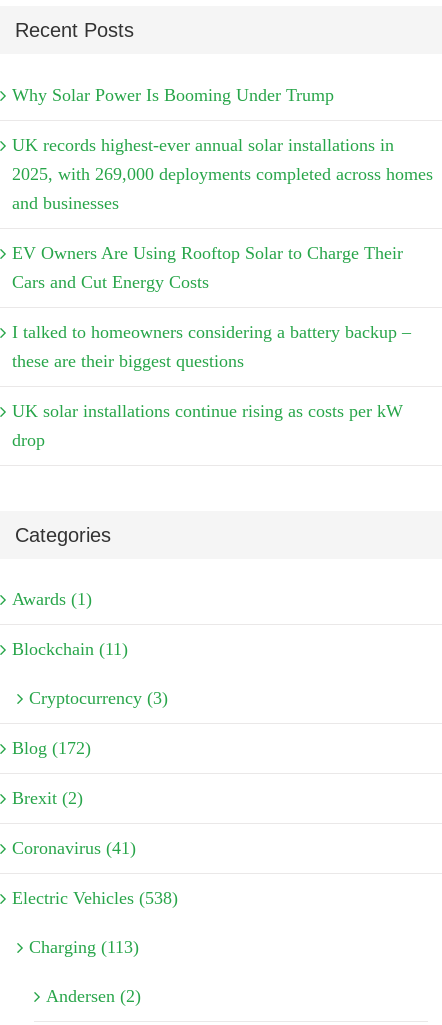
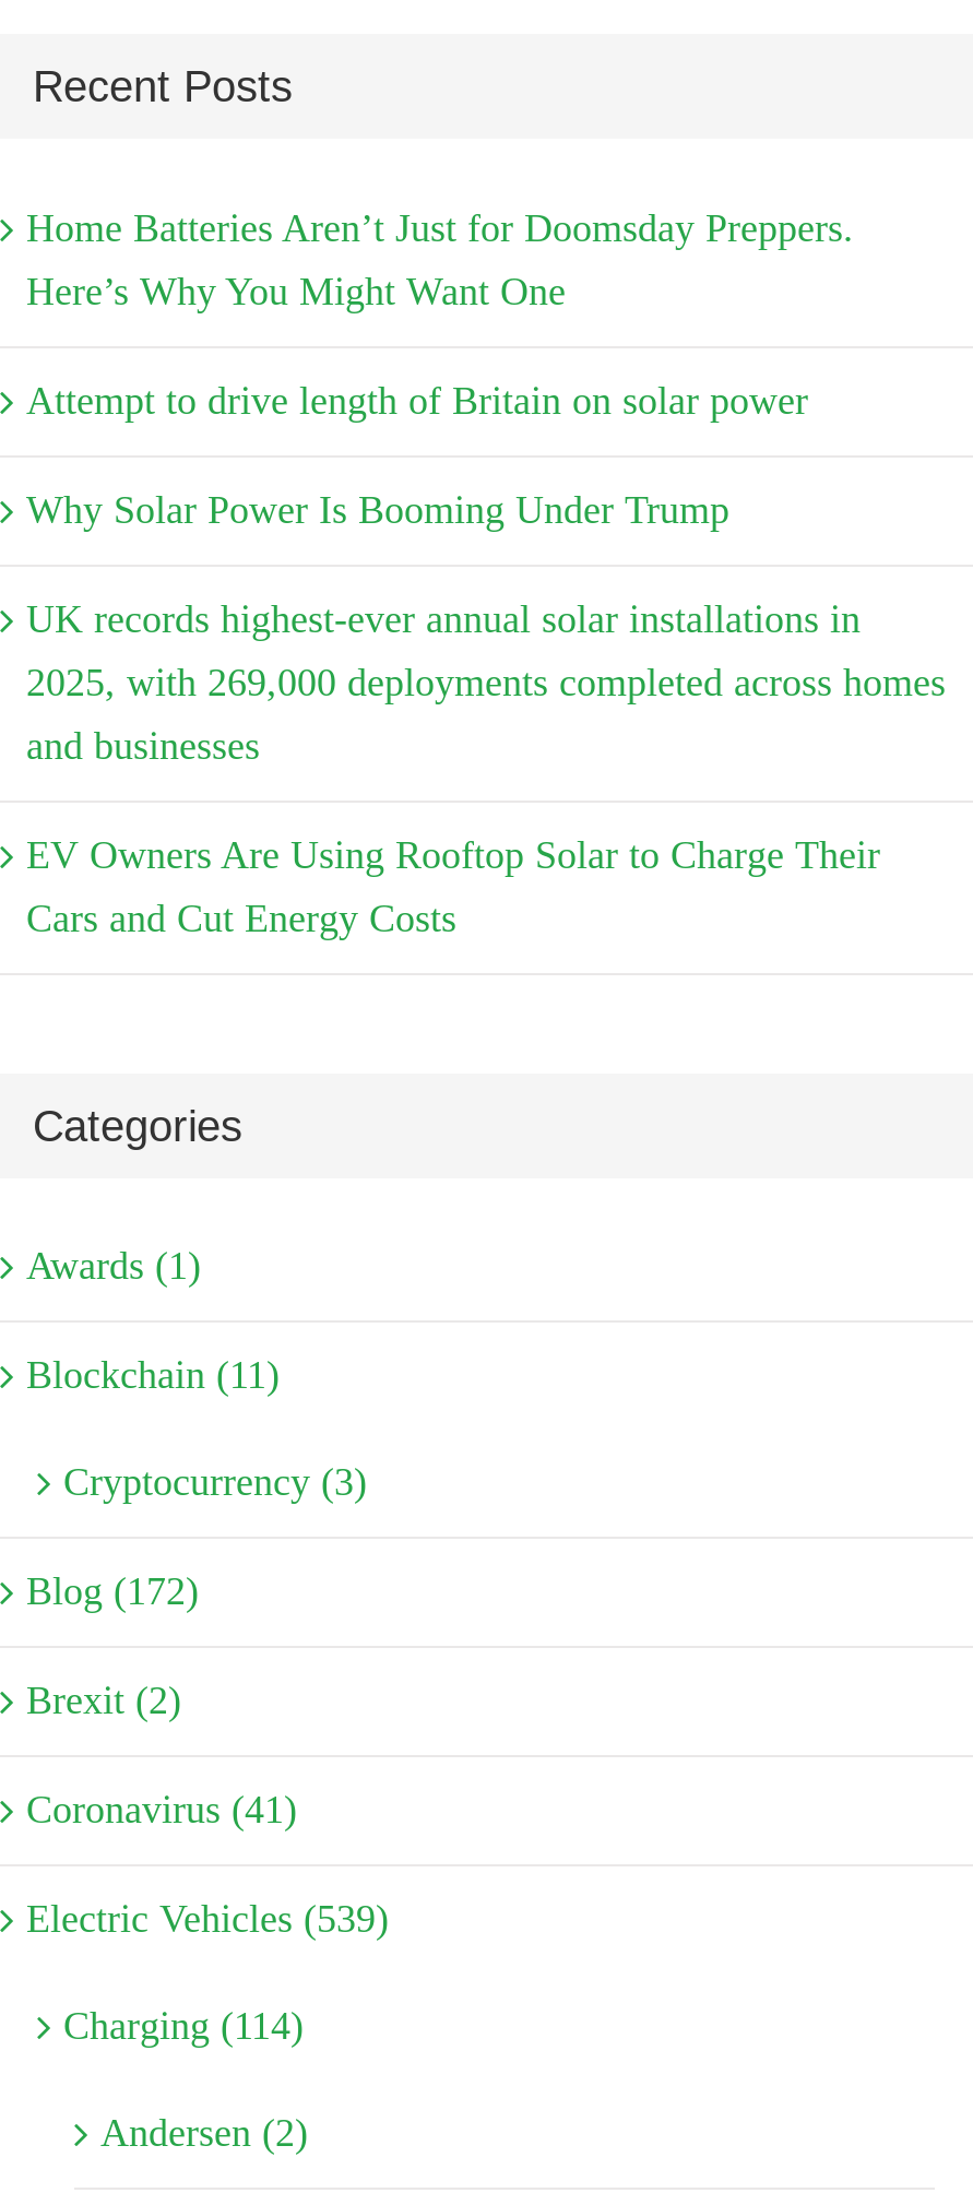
+ Home Batteries Aren’t Just for Doomsday Preppers.
+ Here’s Why You Might Want One
+ Attempt to drive length of Britain on solar power

moved down: Why Solar Power Is Booming Under Trump | UK records highest-ever annual solar installations in | 2025, with 269,000 deployments completed across homes | and businesses | EV Owners Are Using Rooftop Solar to Charge Their | Cars and Cut Energy Costs

- I talked to homeowners considering a battery backup –
- these are their biggest questions
- UK solar installations continue rising as costs per kW
- drop

- Electric Vehicles (538)
+ Electric Vehicles (539)

- Charging (113)
+ Charging (114)
